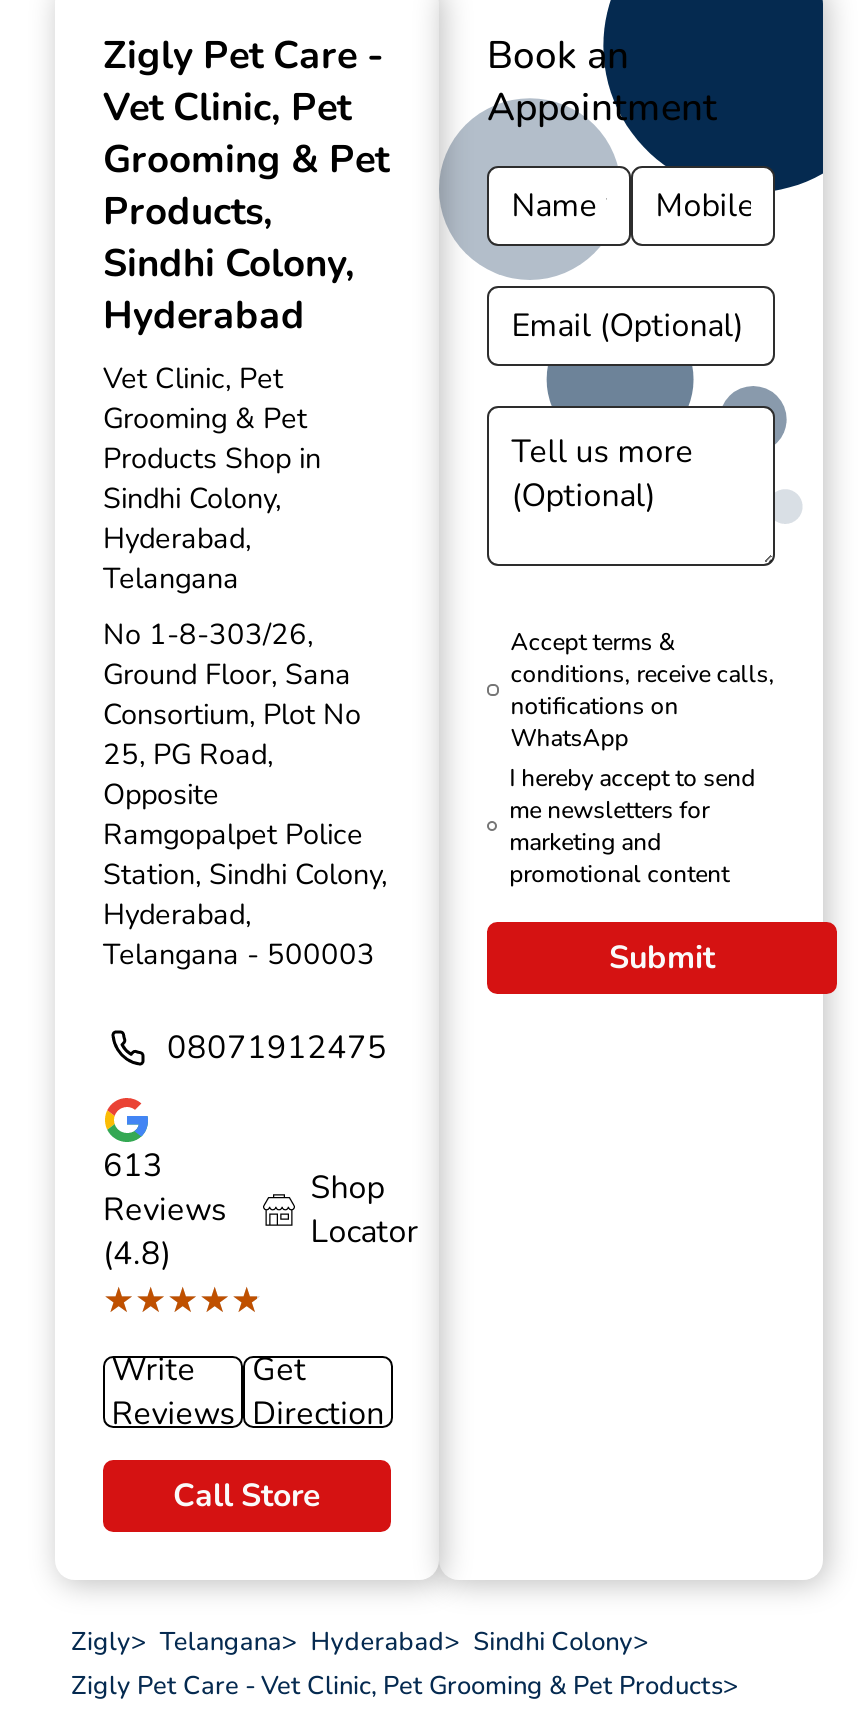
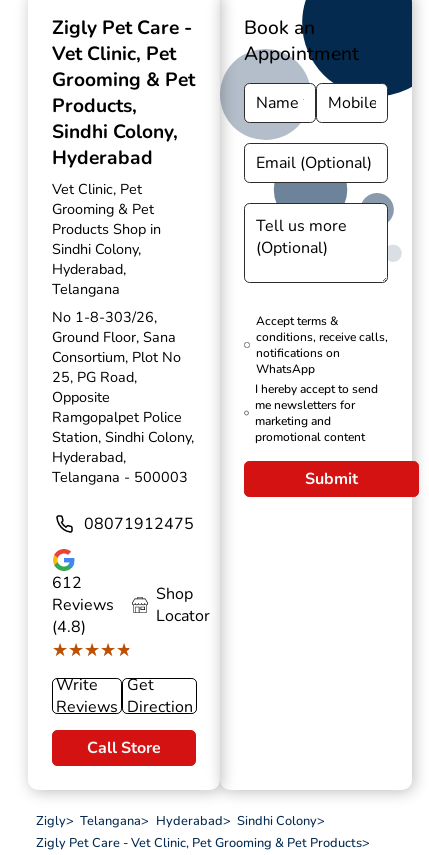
- 613
+ 612
